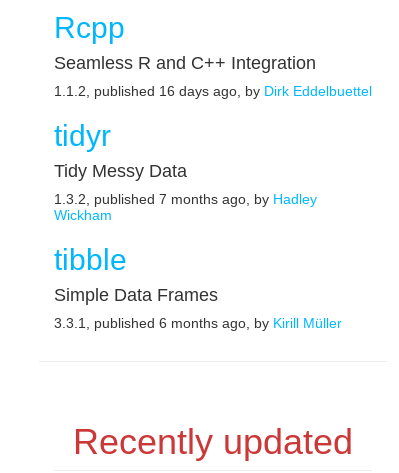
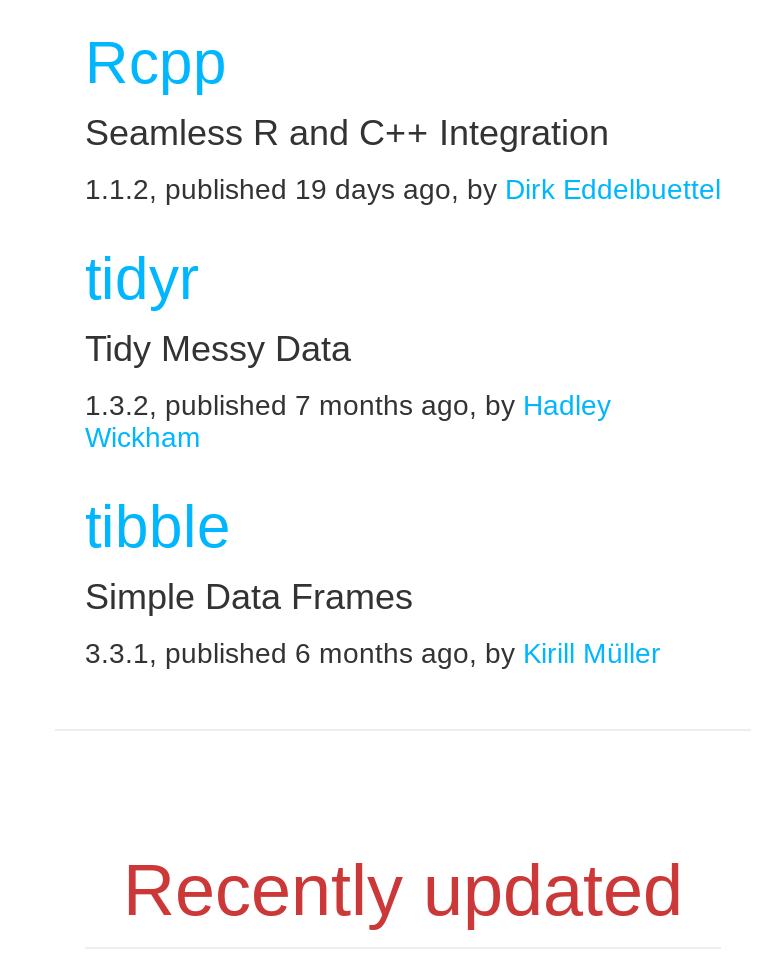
- 1.1.2, published 16 days ago, by Dirk Eddelbuettel
+ 1.1.2, published 19 days ago, by Dirk Eddelbuettel
